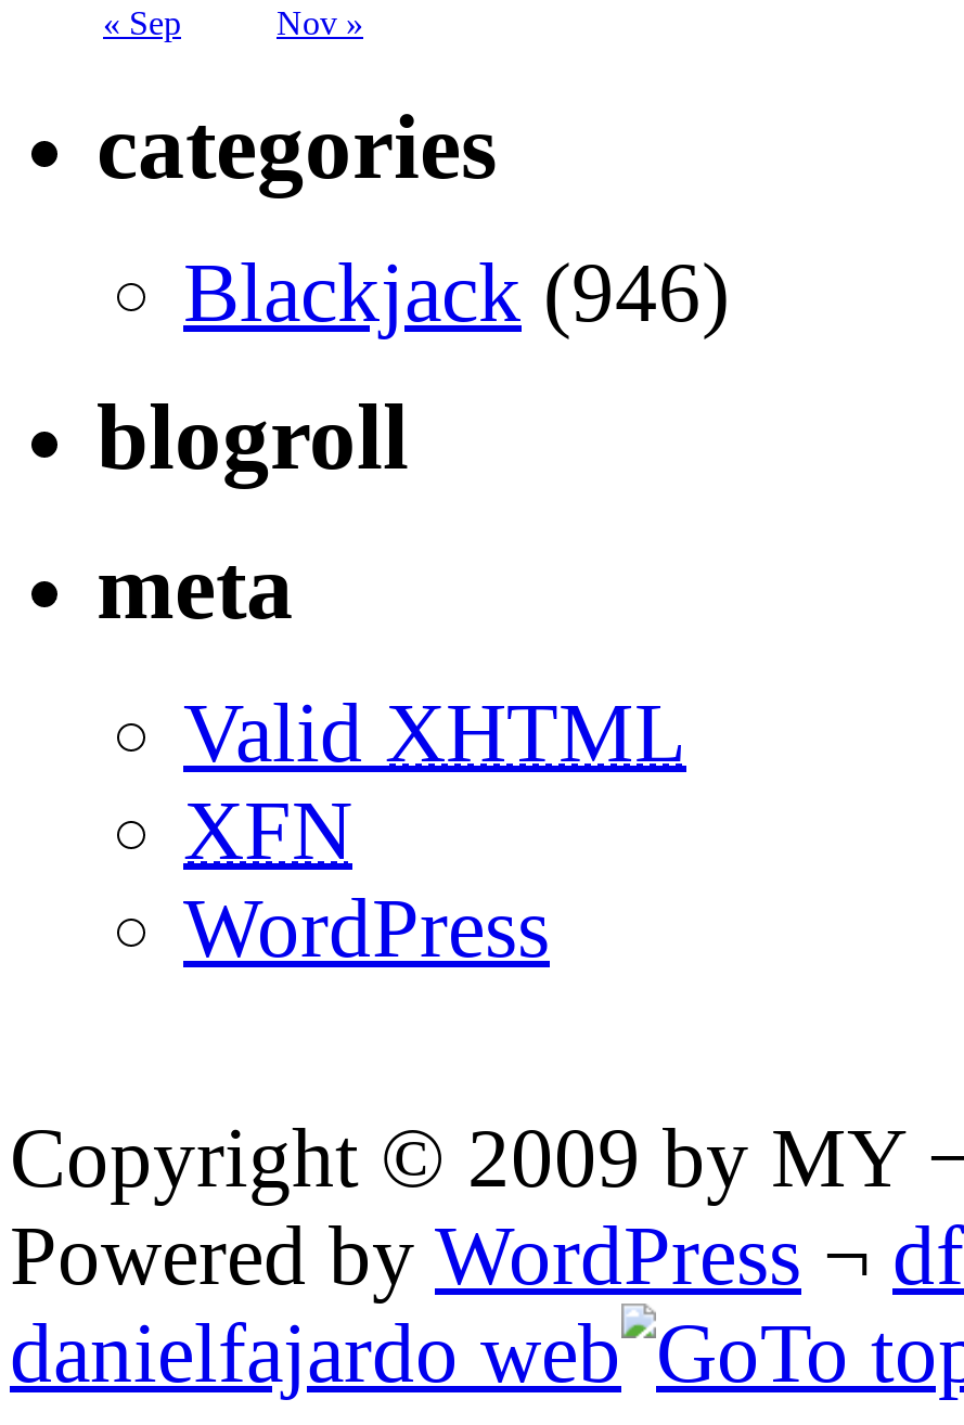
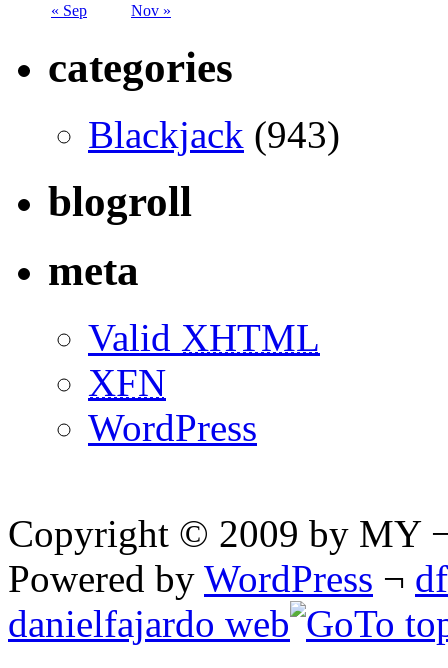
- Blackjack (946)
+ Blackjack (943)
